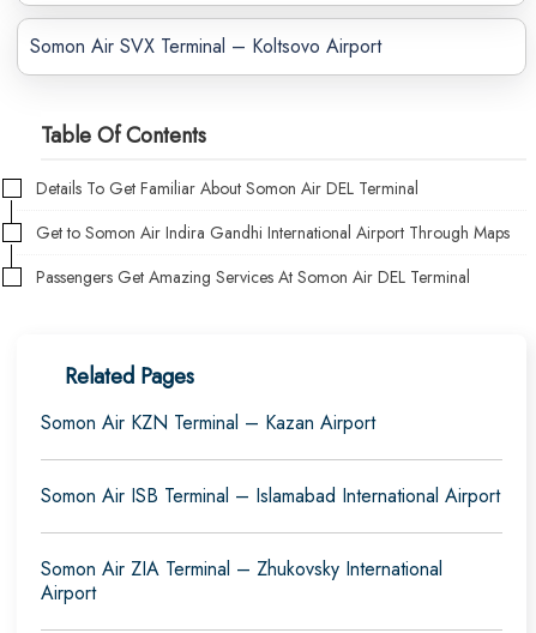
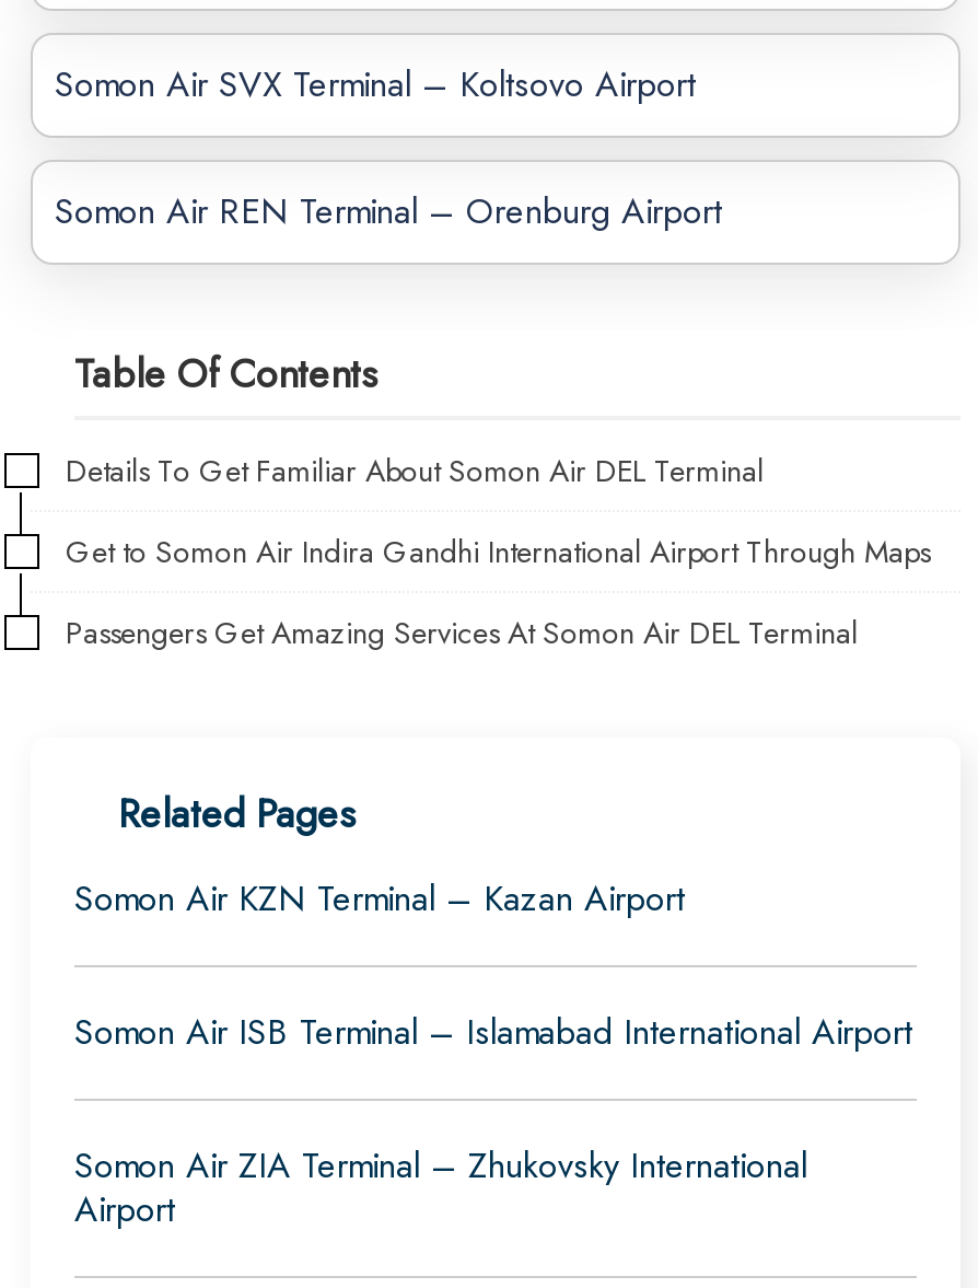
+ Somon Air REN Terminal – Orenburg Airport
